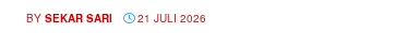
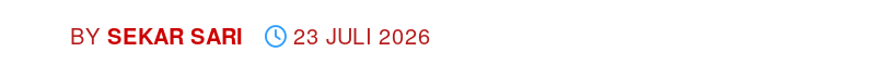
- BY SEKAR SARI 21 JULI 2026
+ BY SEKAR SARI 23 JULI 2026
